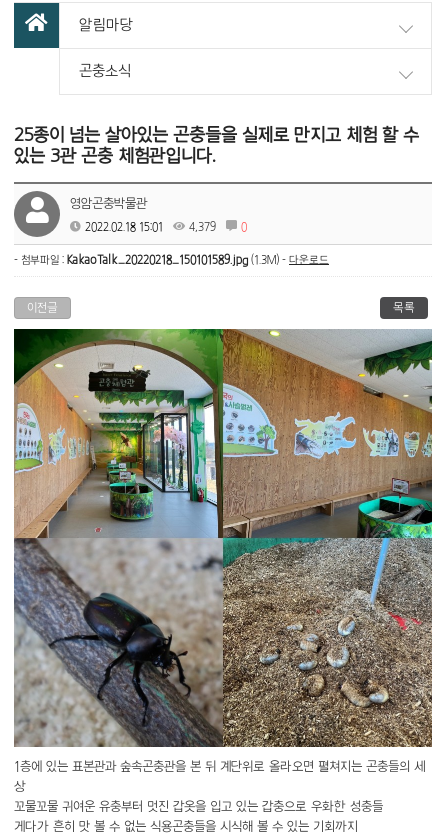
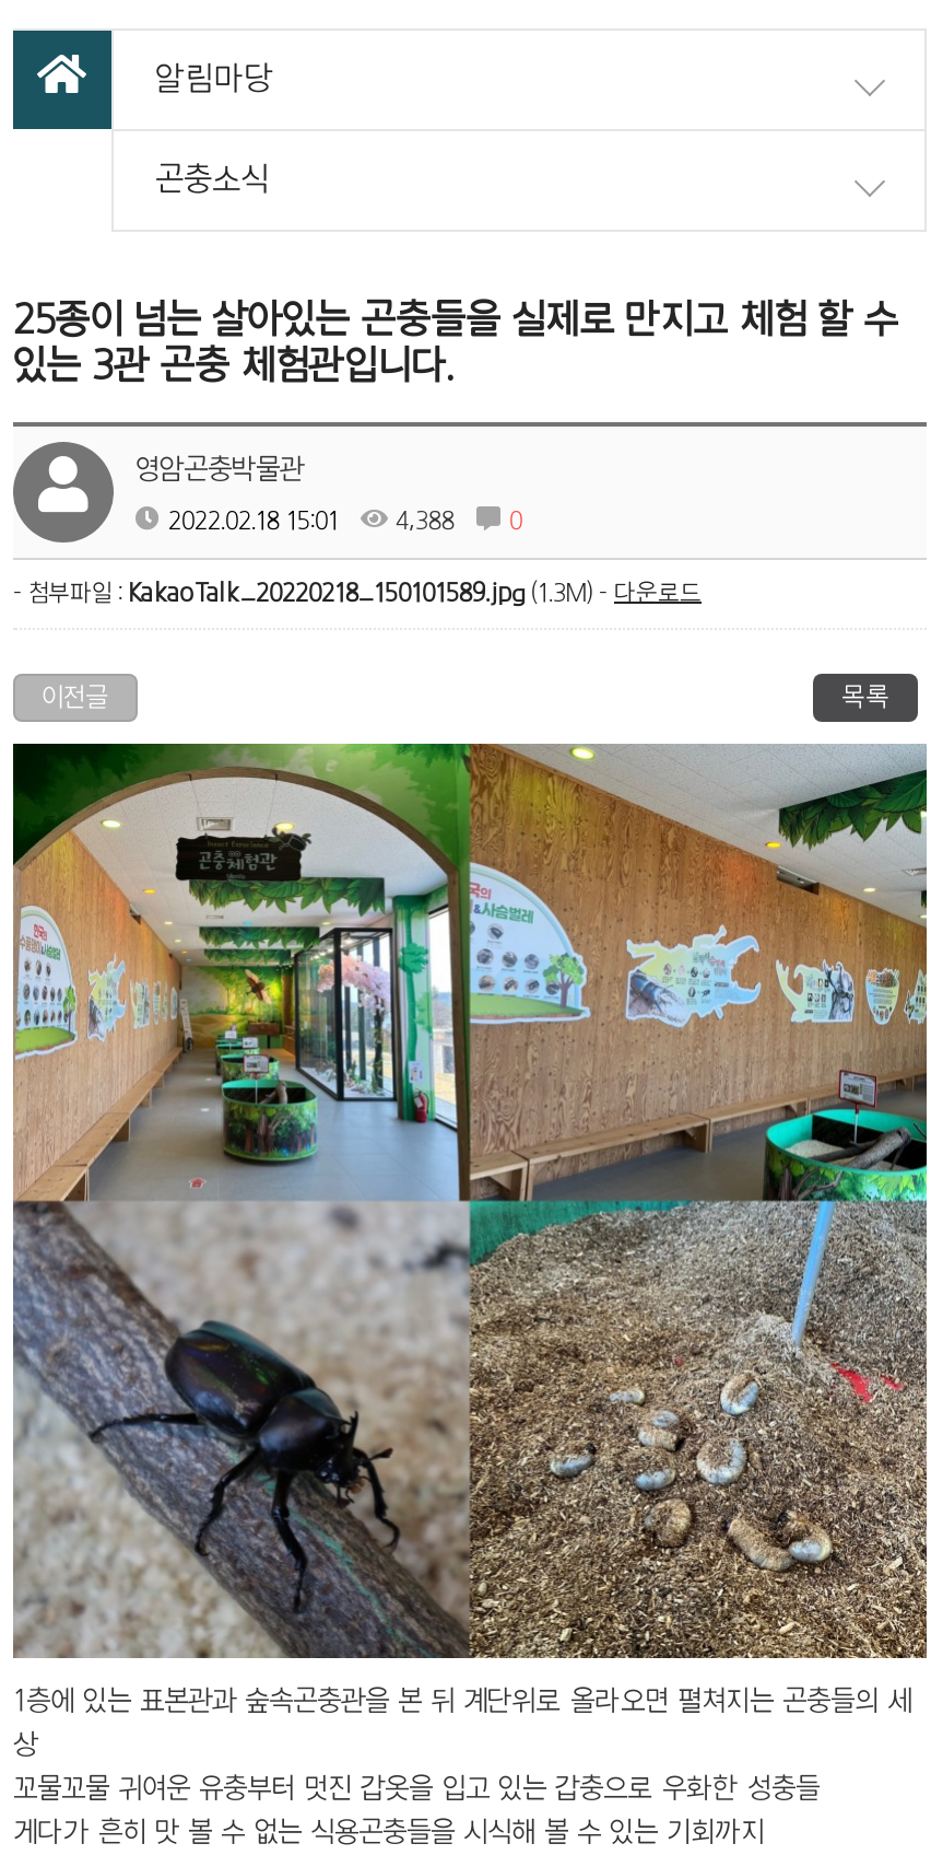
- 2022.02.18 15:01 4,379 0
+ 2022.02.18 15:01 4,388 0
